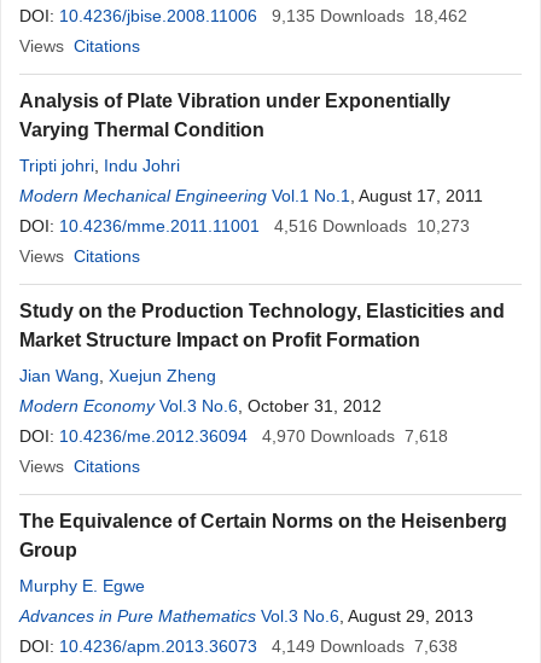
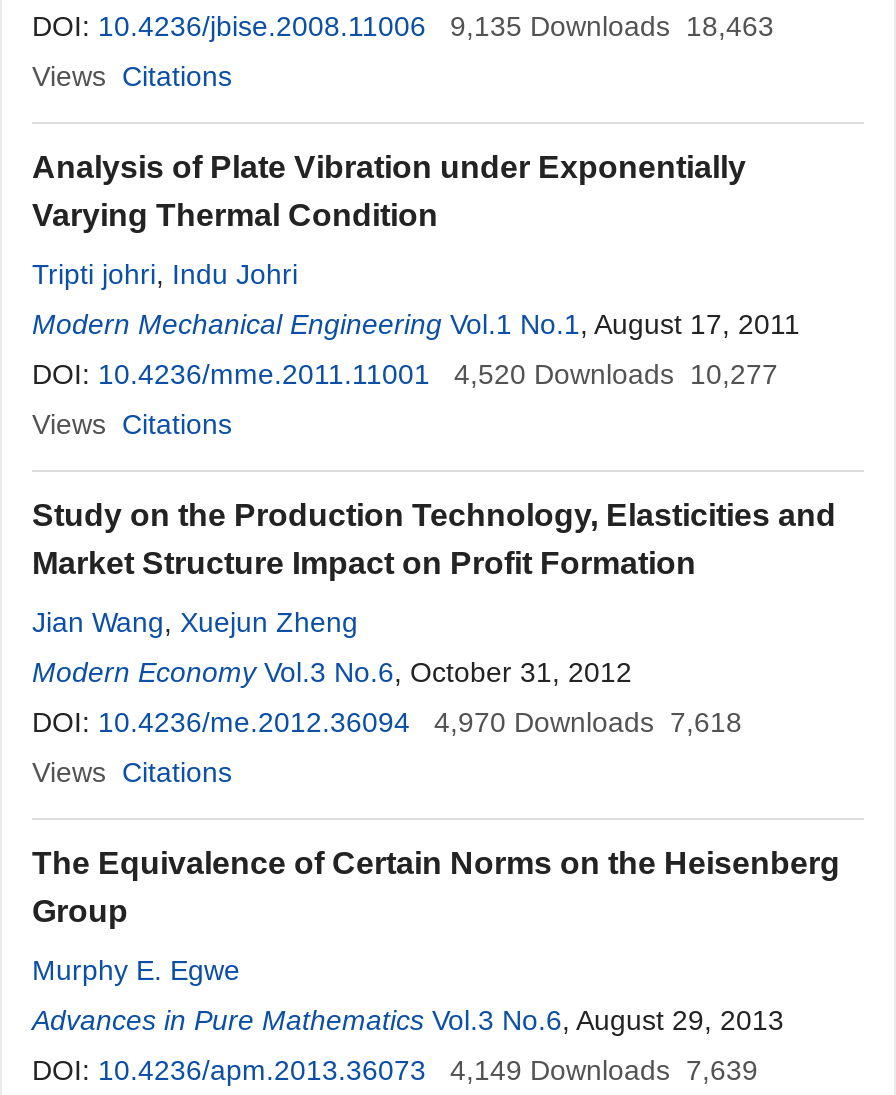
- DOI: 10.4236/jbise.2008.11006 9,135 Downloads 18,462
+ DOI: 10.4236/jbise.2008.11006 9,135 Downloads 18,463

- DOI: 10.4236/mme.2011.11001 4,516 Downloads 10,273
+ DOI: 10.4236/mme.2011.11001 4,520 Downloads 10,277

- DOI: 10.4236/apm.2013.36073 4,149 Downloads 7,638
+ DOI: 10.4236/apm.2013.36073 4,149 Downloads 7,639
